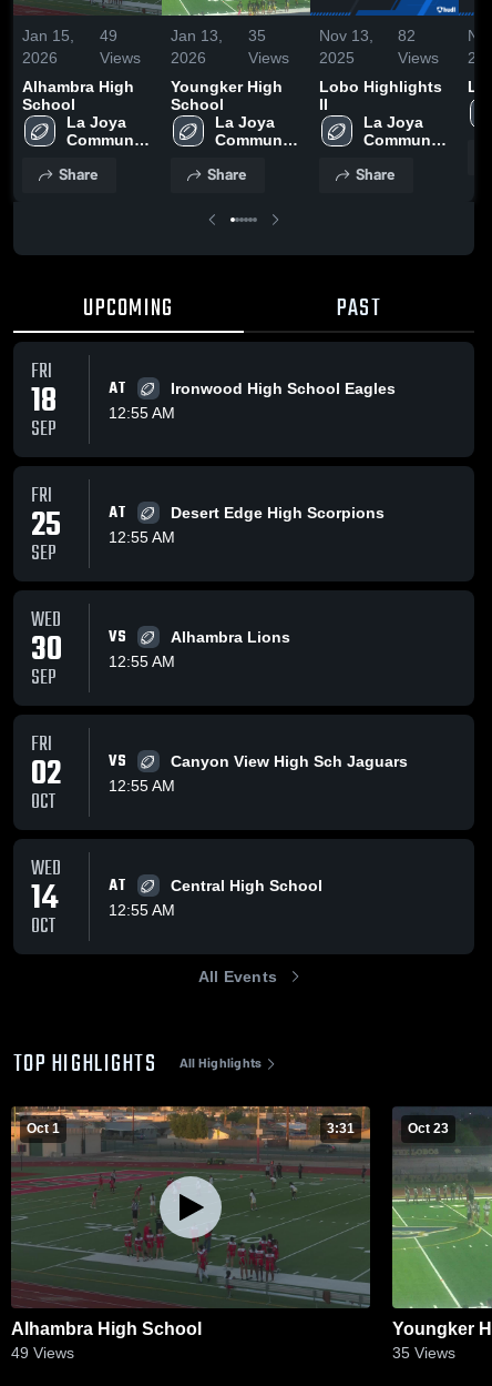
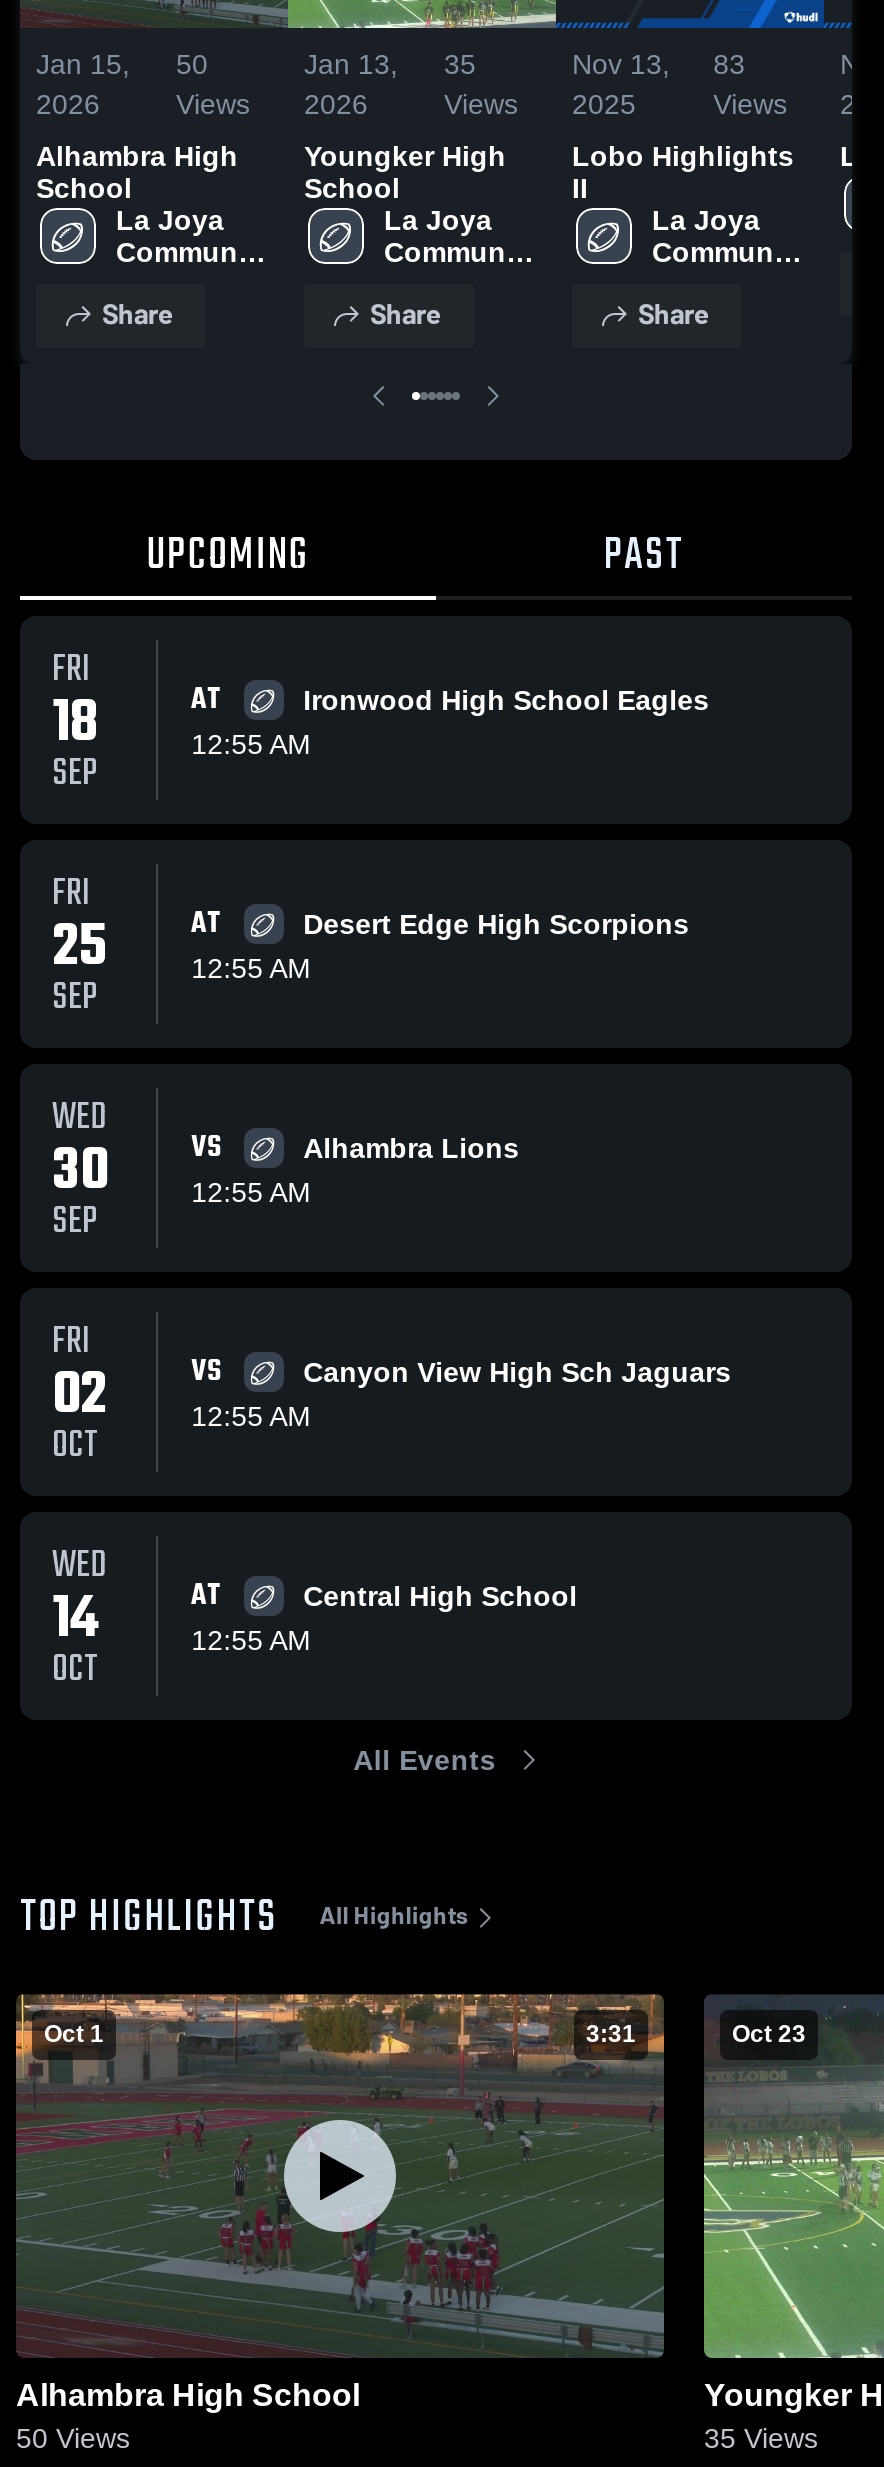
- Jan 15, 49
+ Jan 15, 50

- Nov 13, 82
+ Nov 13, 83

- 49 Views
+ 50 Views
